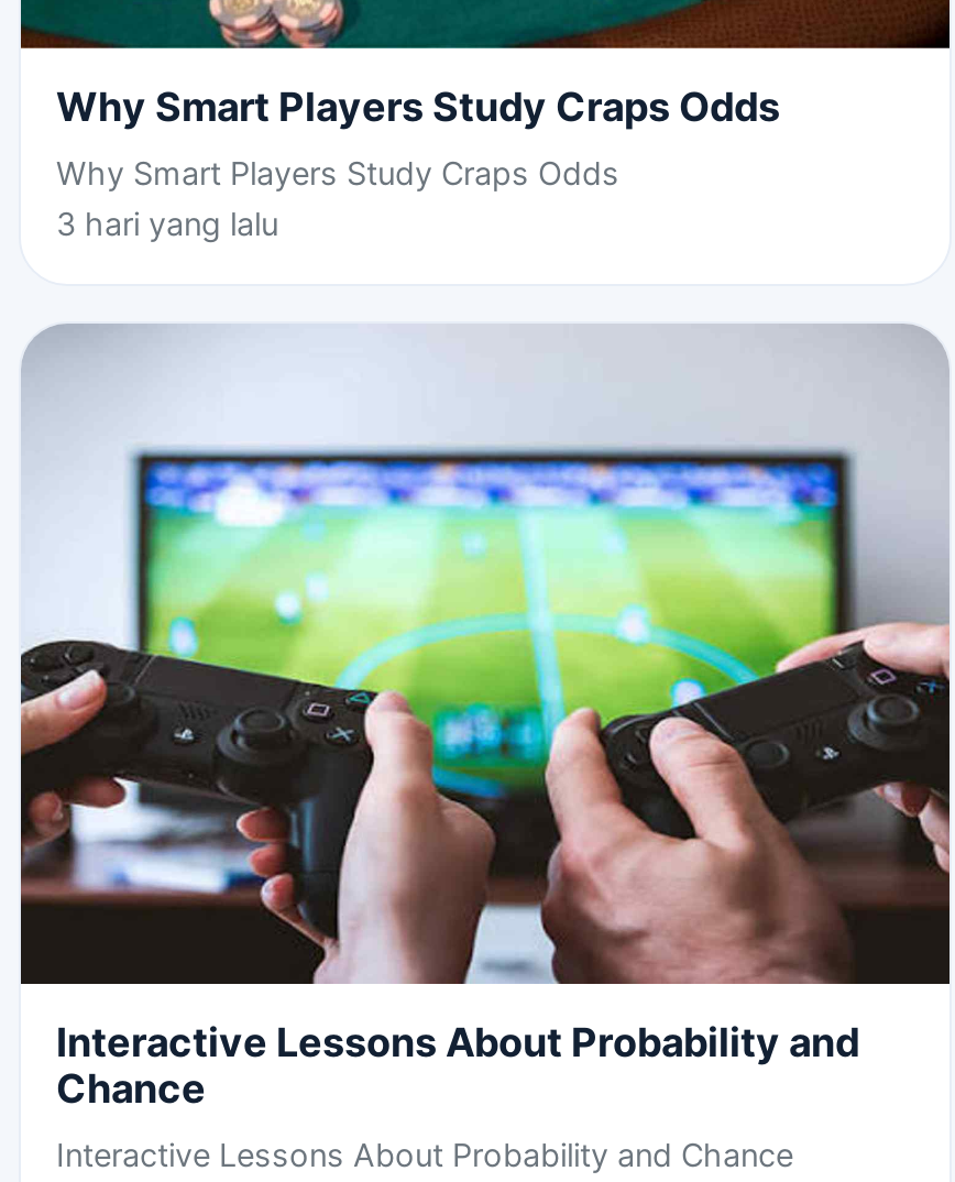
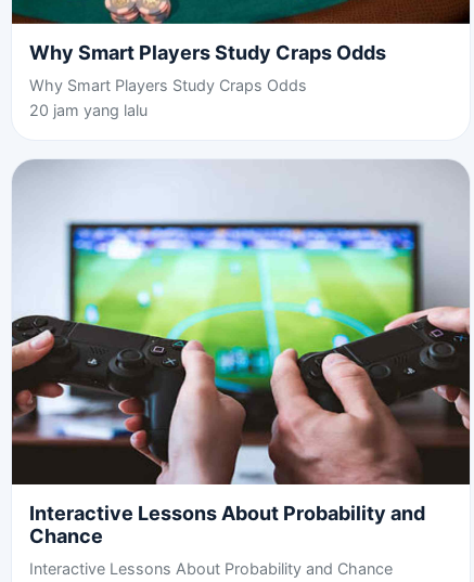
- 3 hari yang lalu
+ 20 jam yang lalu
